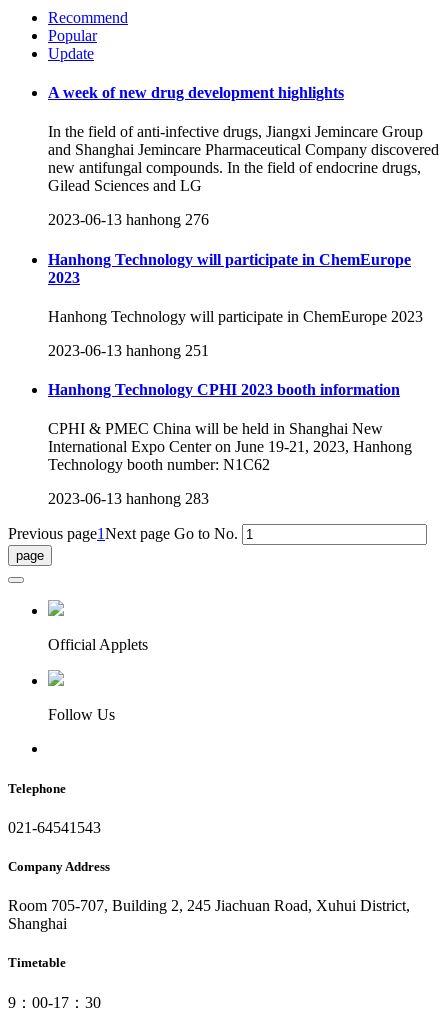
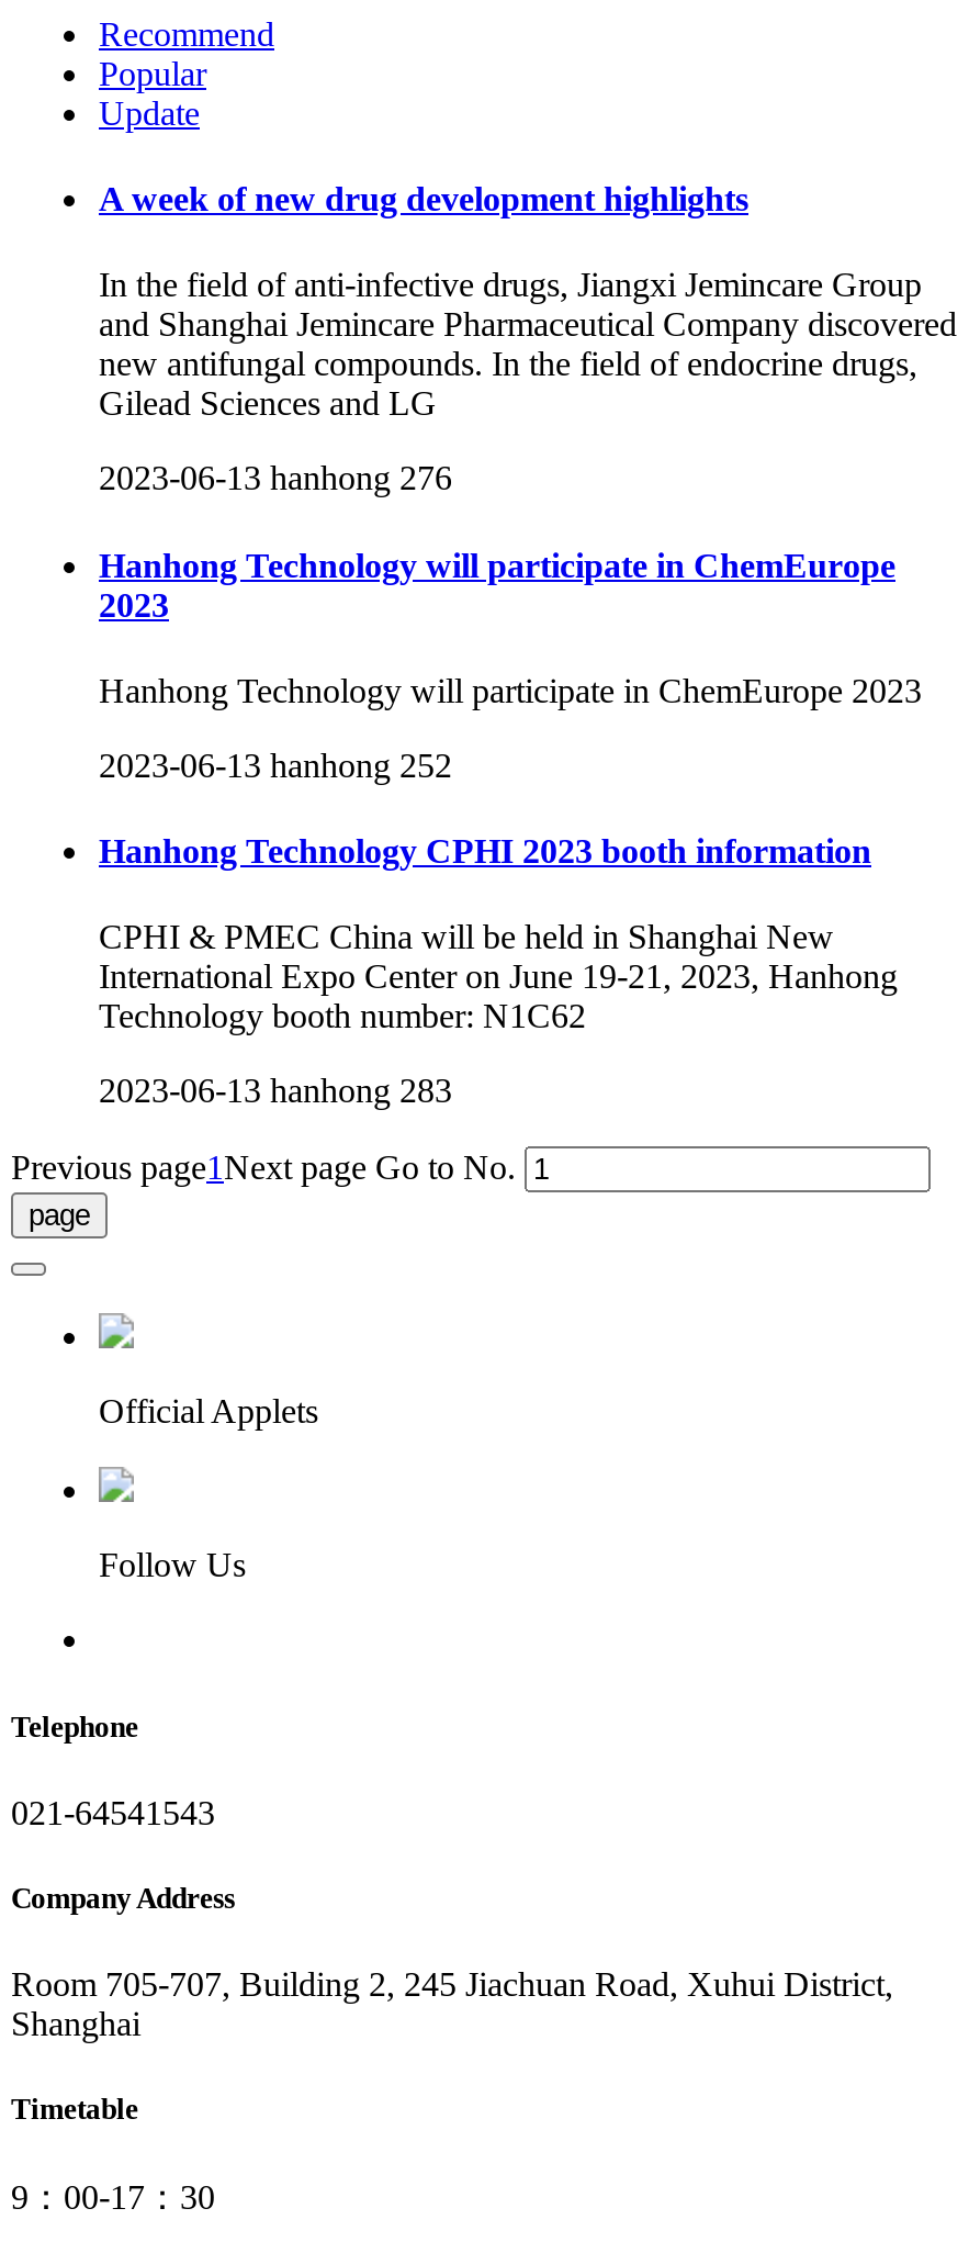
- 2023-06-13 hanhong 251
+ 2023-06-13 hanhong 252
